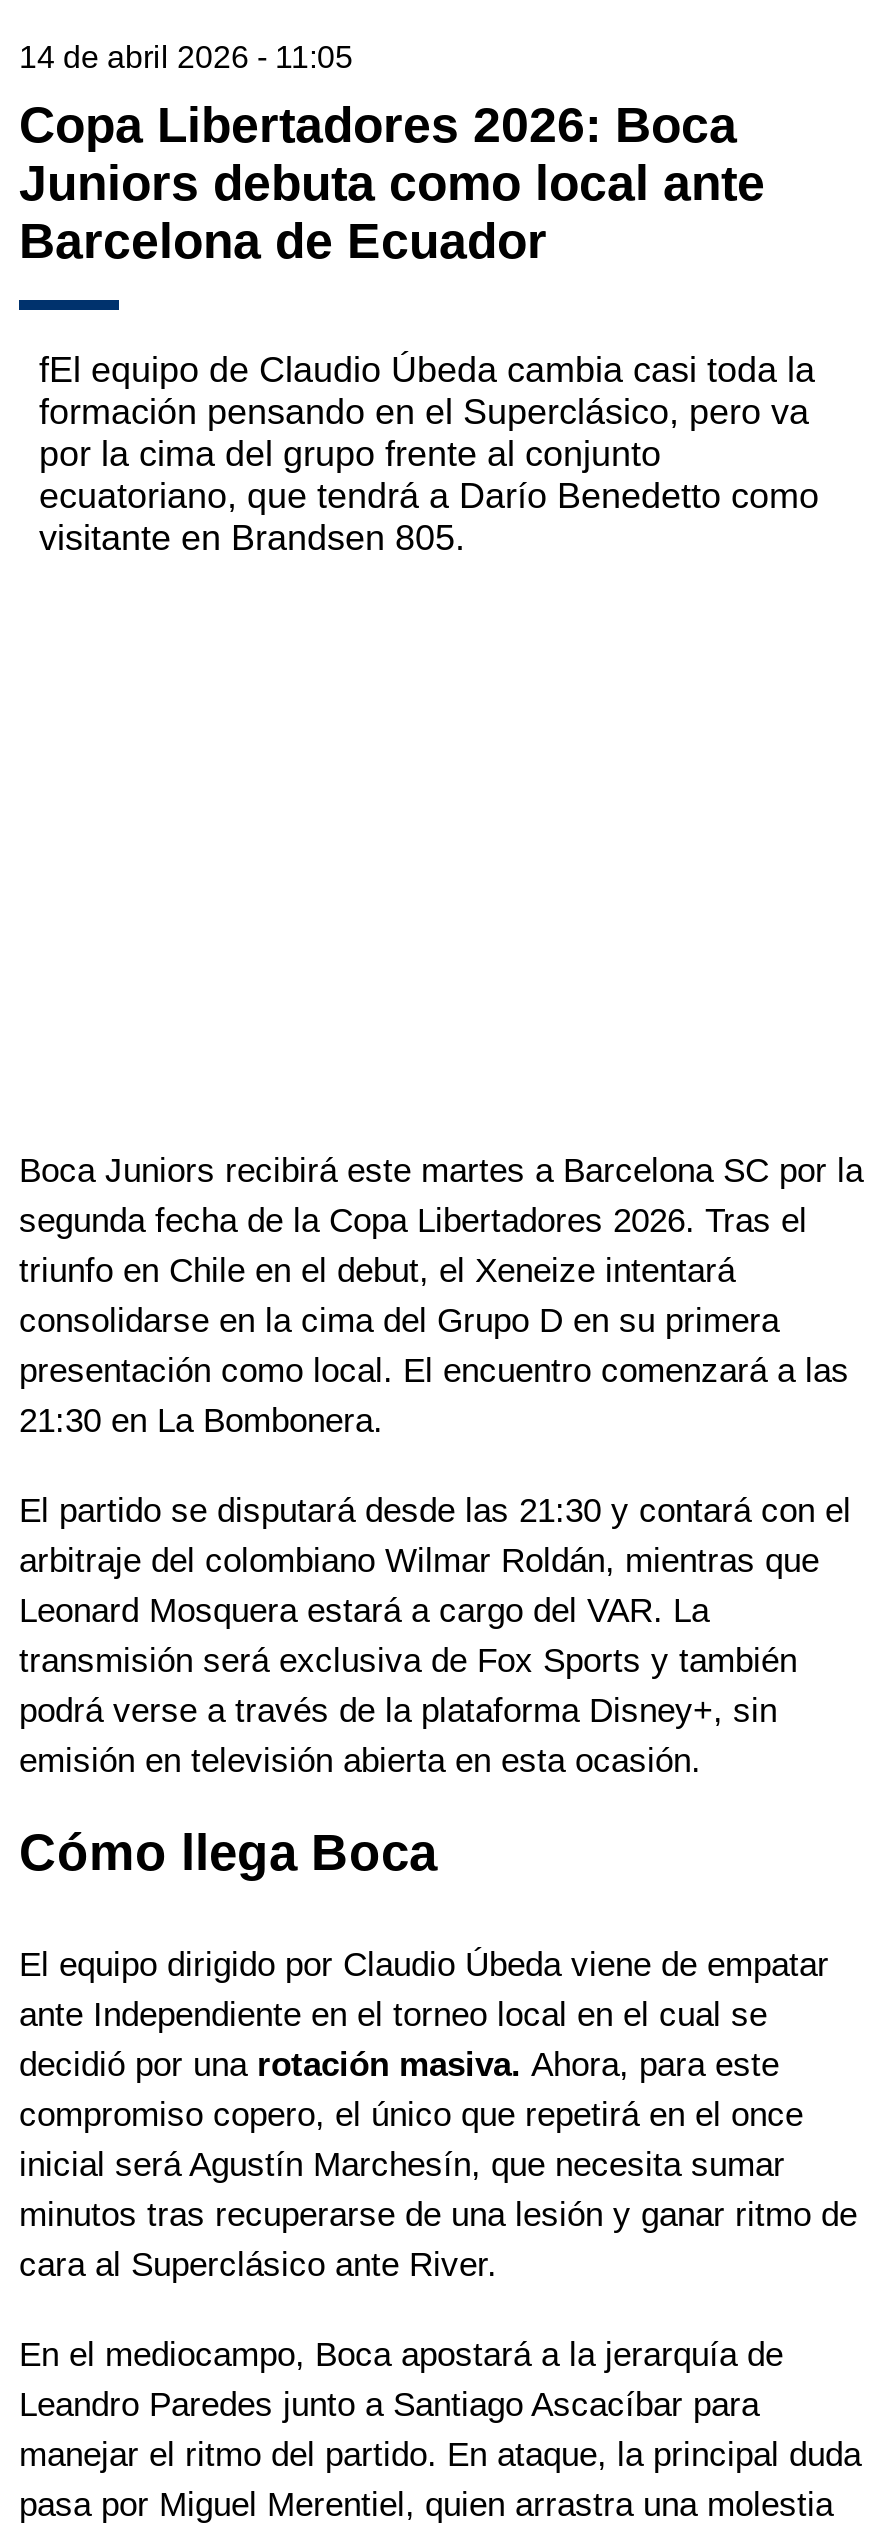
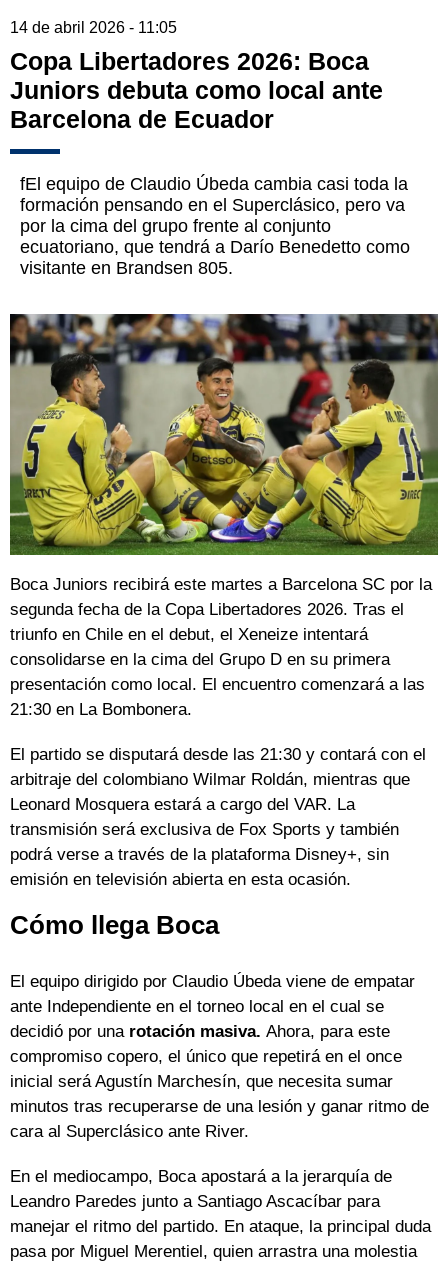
+ [image]
